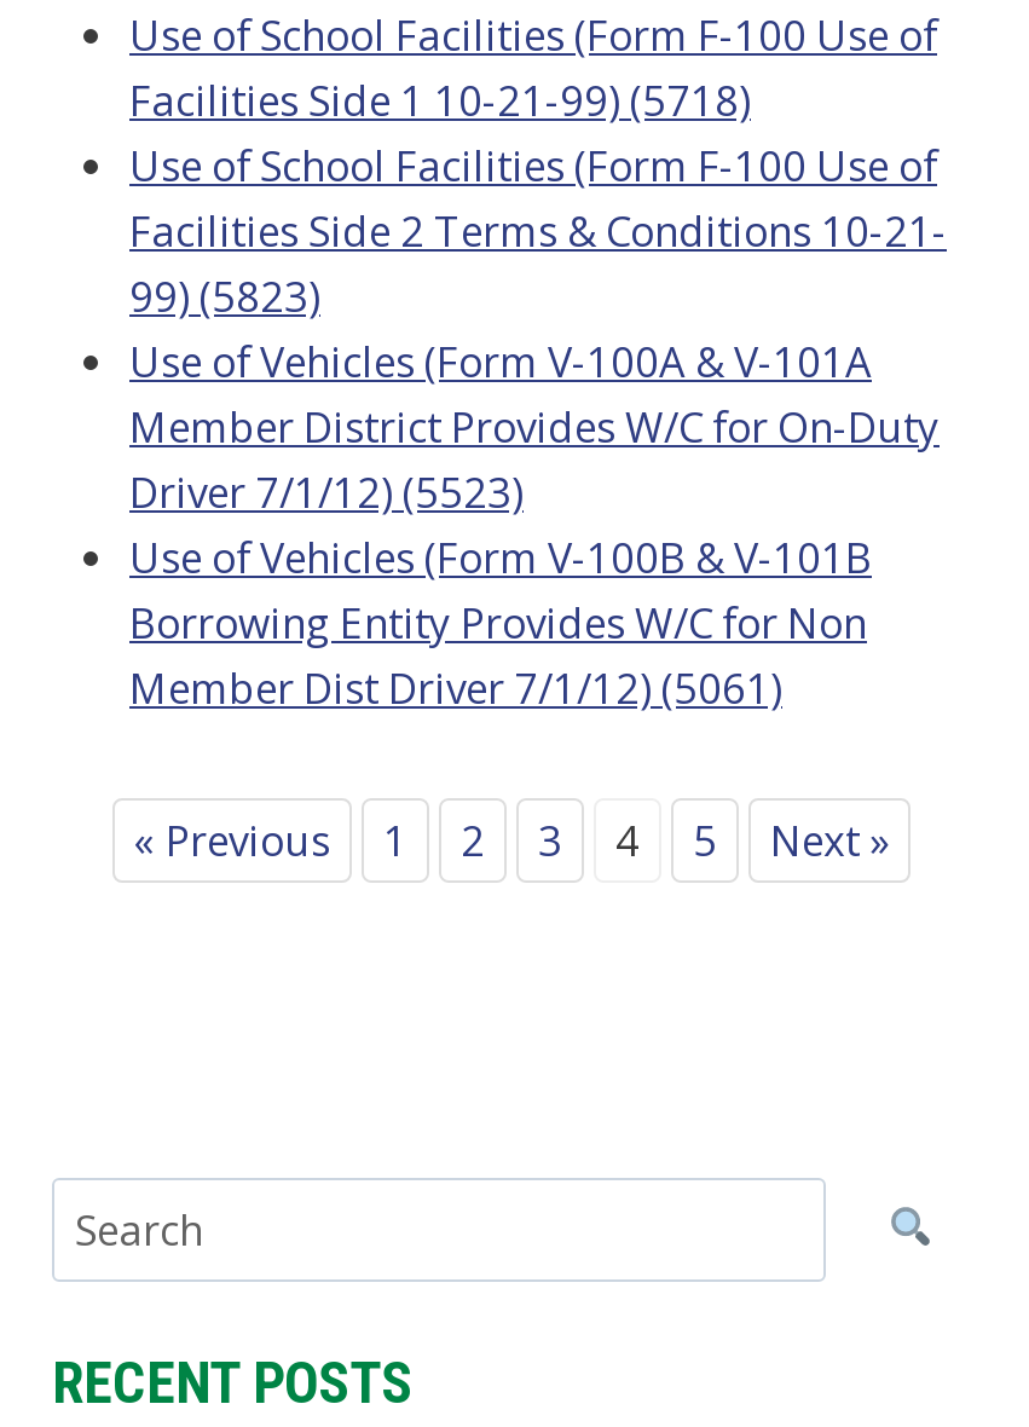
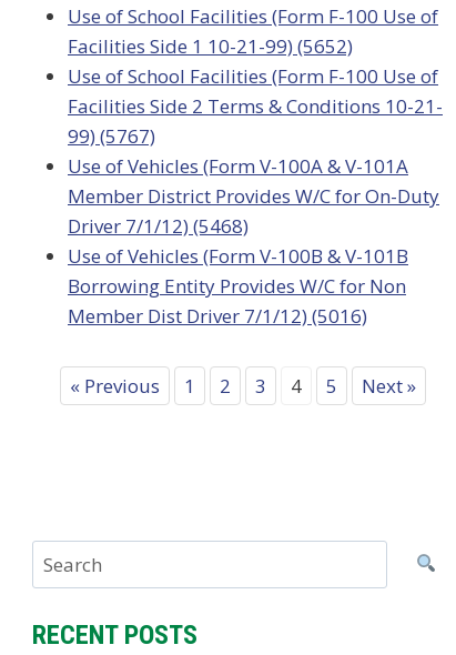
- Facilities Side 1 10-21-99) (5718)
+ Facilities Side 1 10-21-99) (5652)

- 99) (5823)
+ 99) (5767)

- Driver 7/1/12) (5523)
+ Driver 7/1/12) (5468)

- Member Dist Driver 7/1/12) (5061)
+ Member Dist Driver 7/1/12) (5016)
